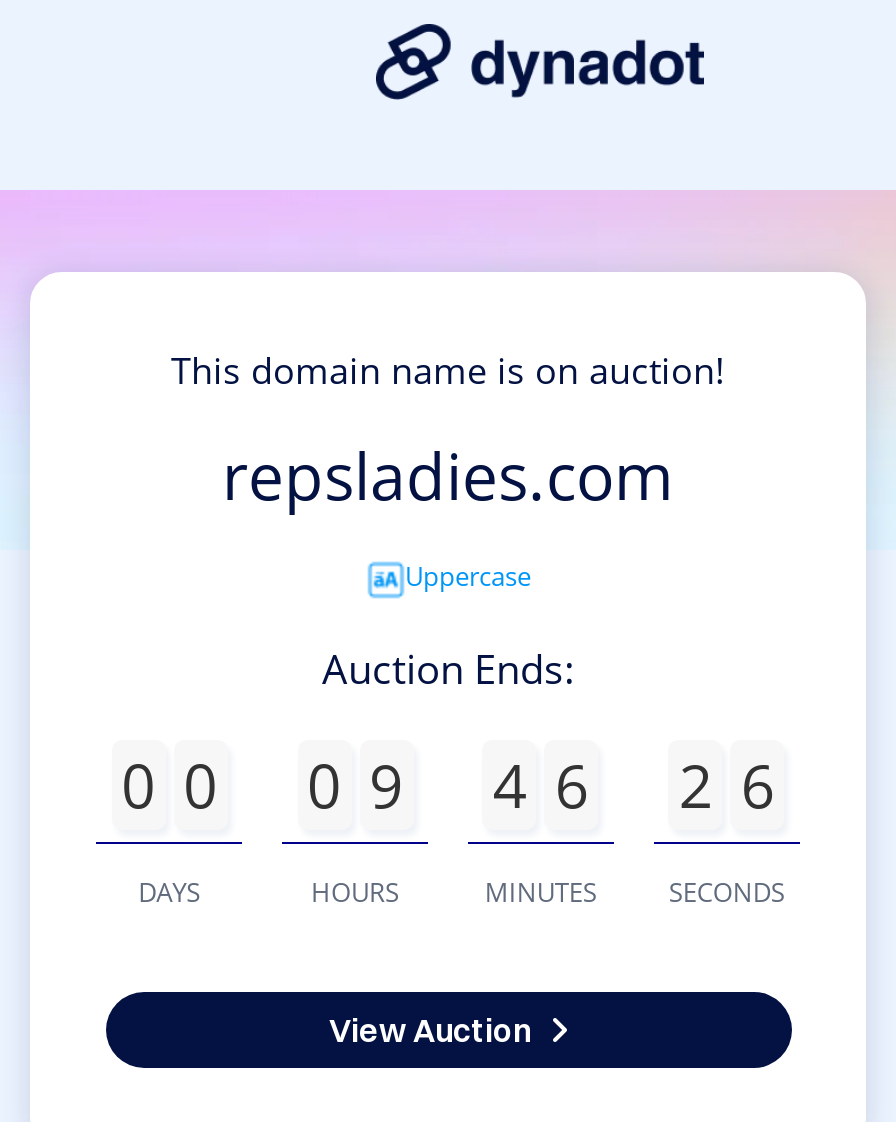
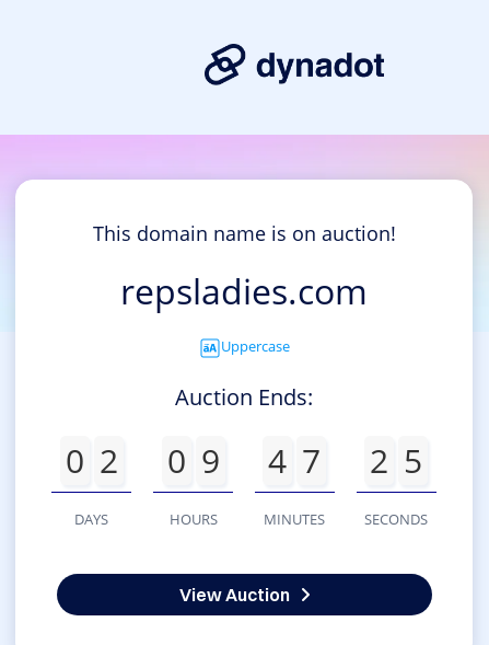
- 0 0
+ 0 2

- 4 6
+ 4 7

- 2 6
+ 2 5
